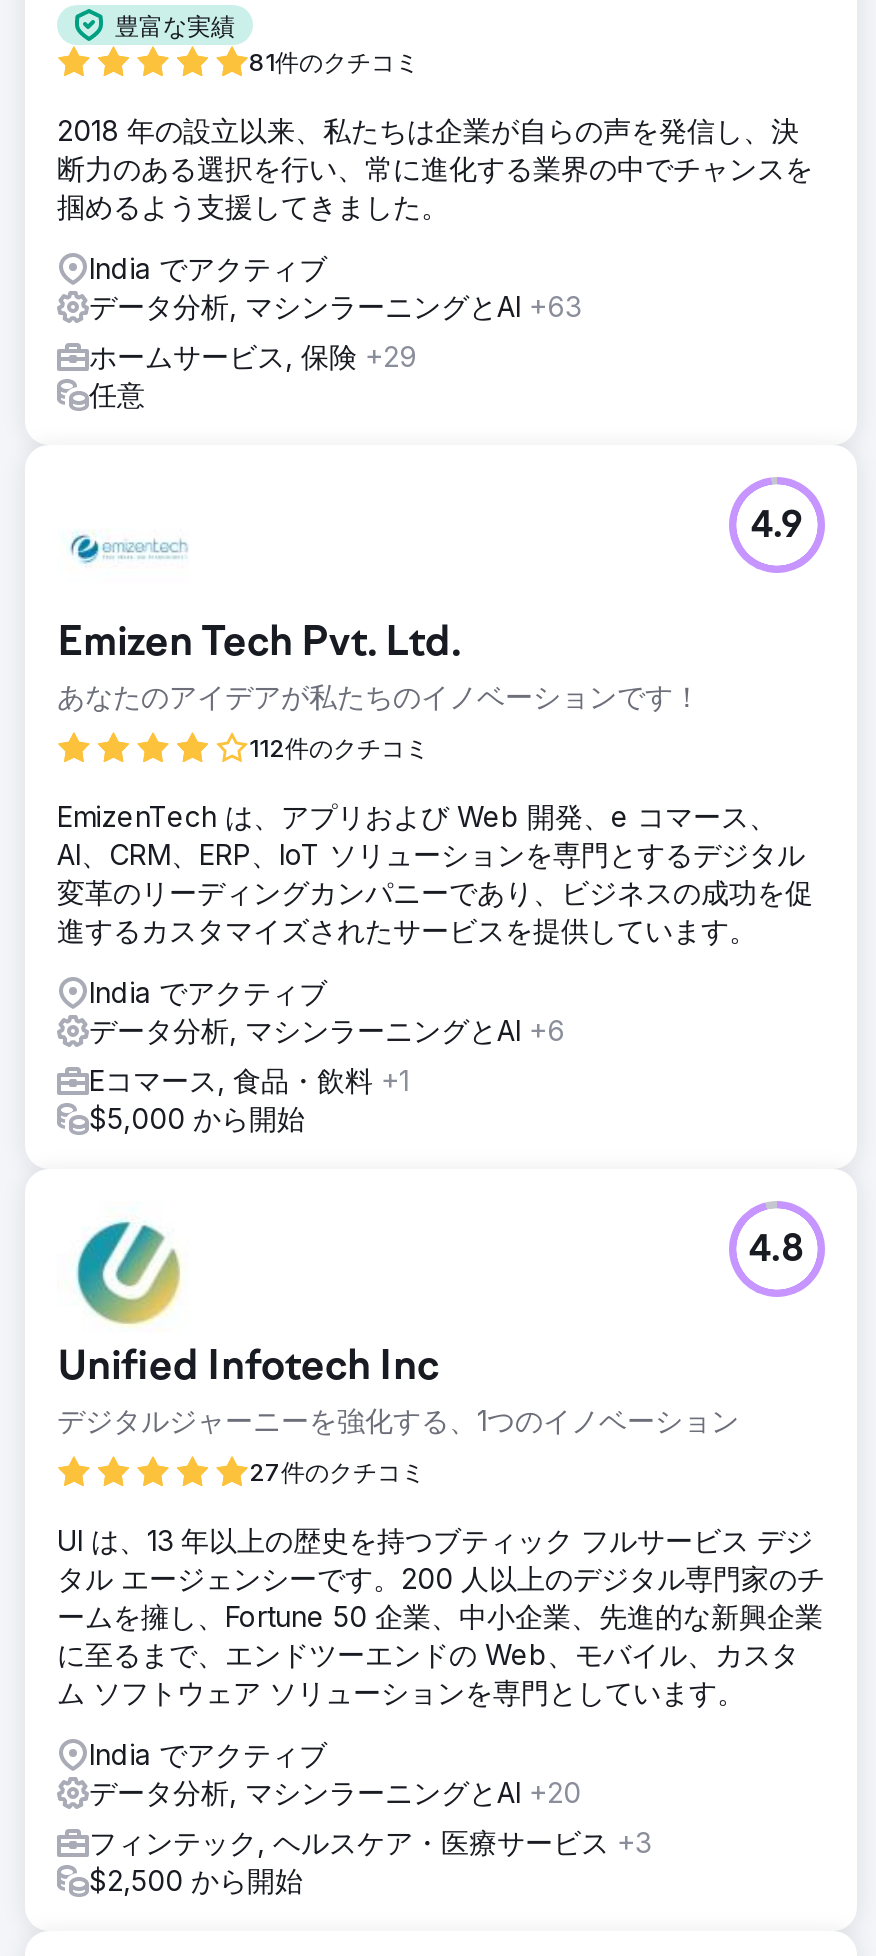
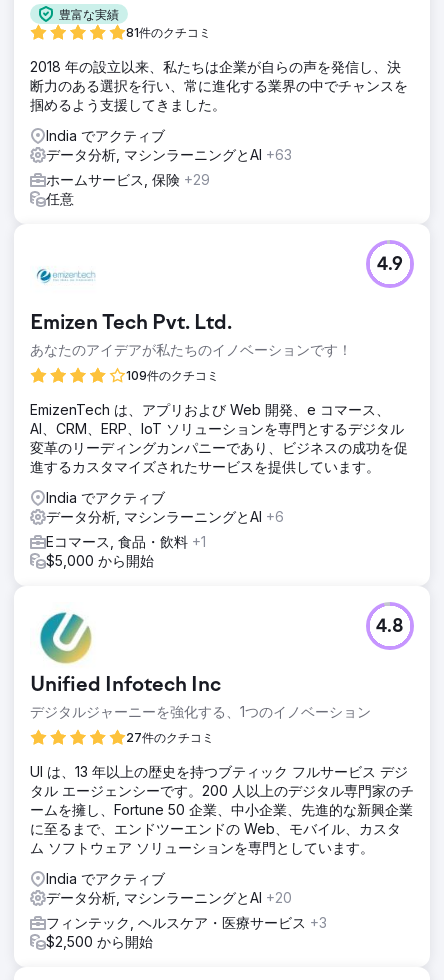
- 112件のクチコミ
+ 109件のクチコミ
